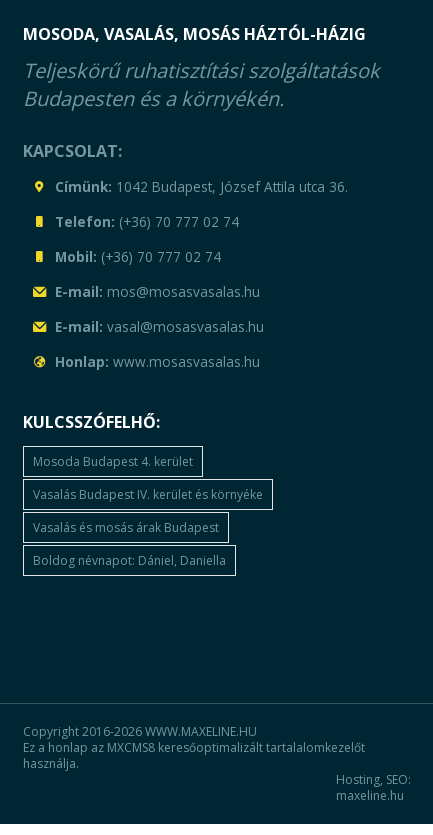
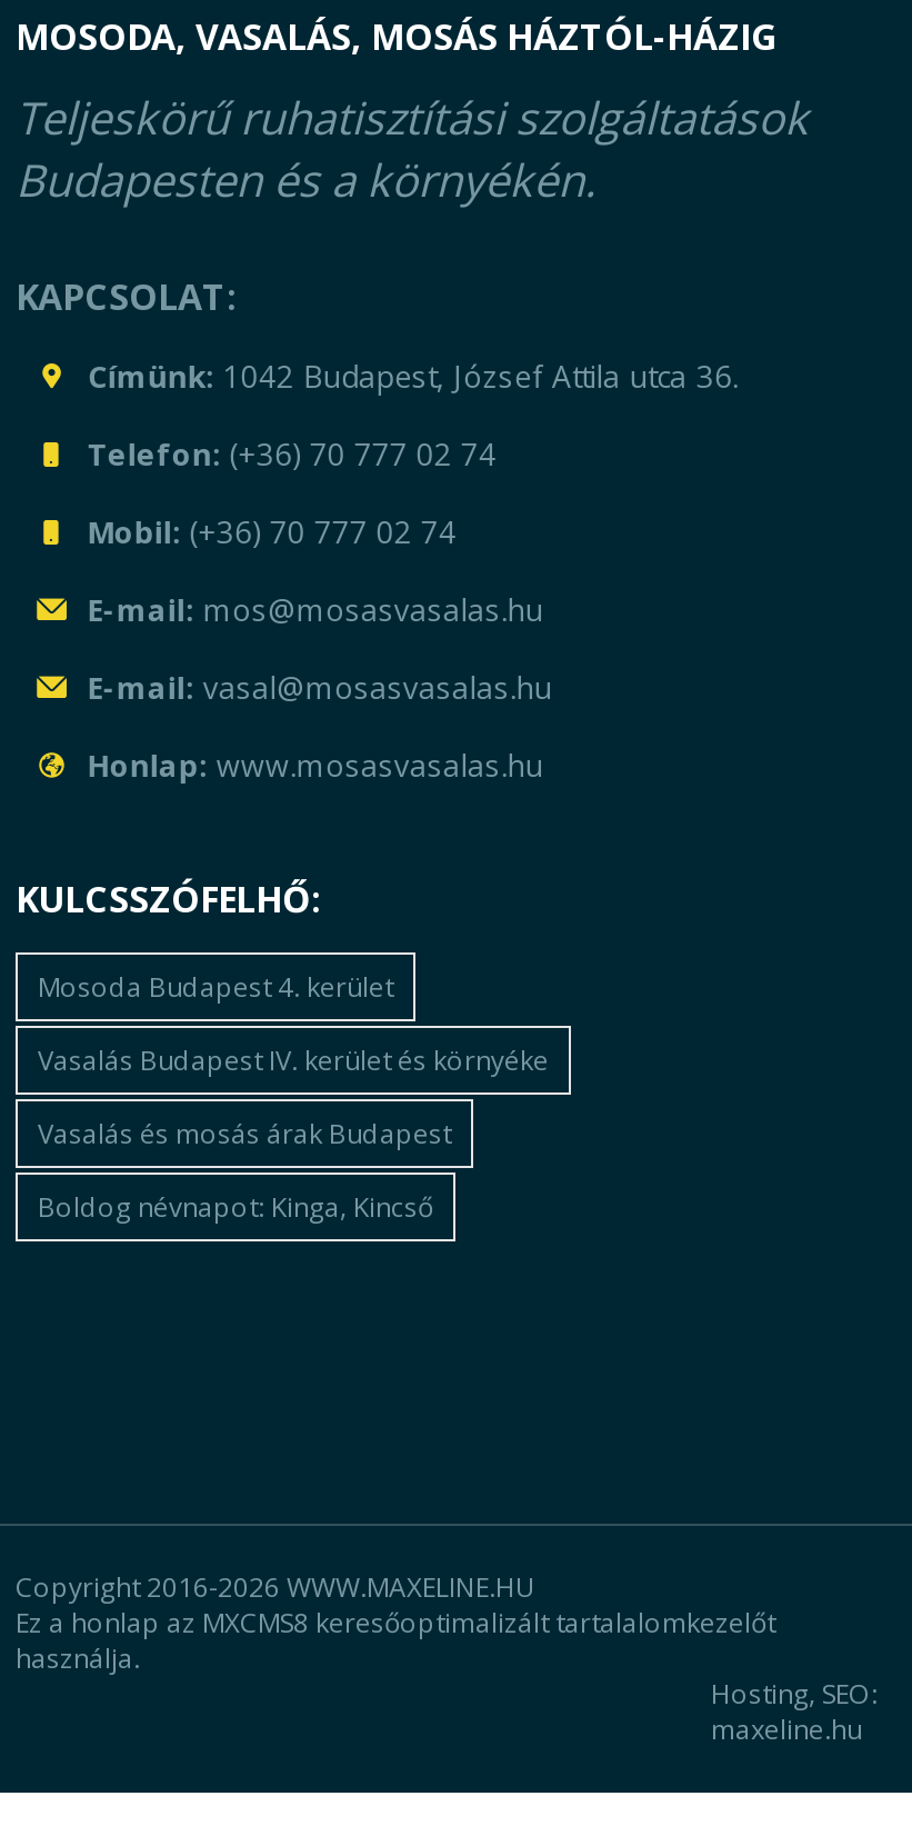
- Boldog névnapot: Dániel, Daniella
+ Boldog névnapot: Kinga, Kincső
